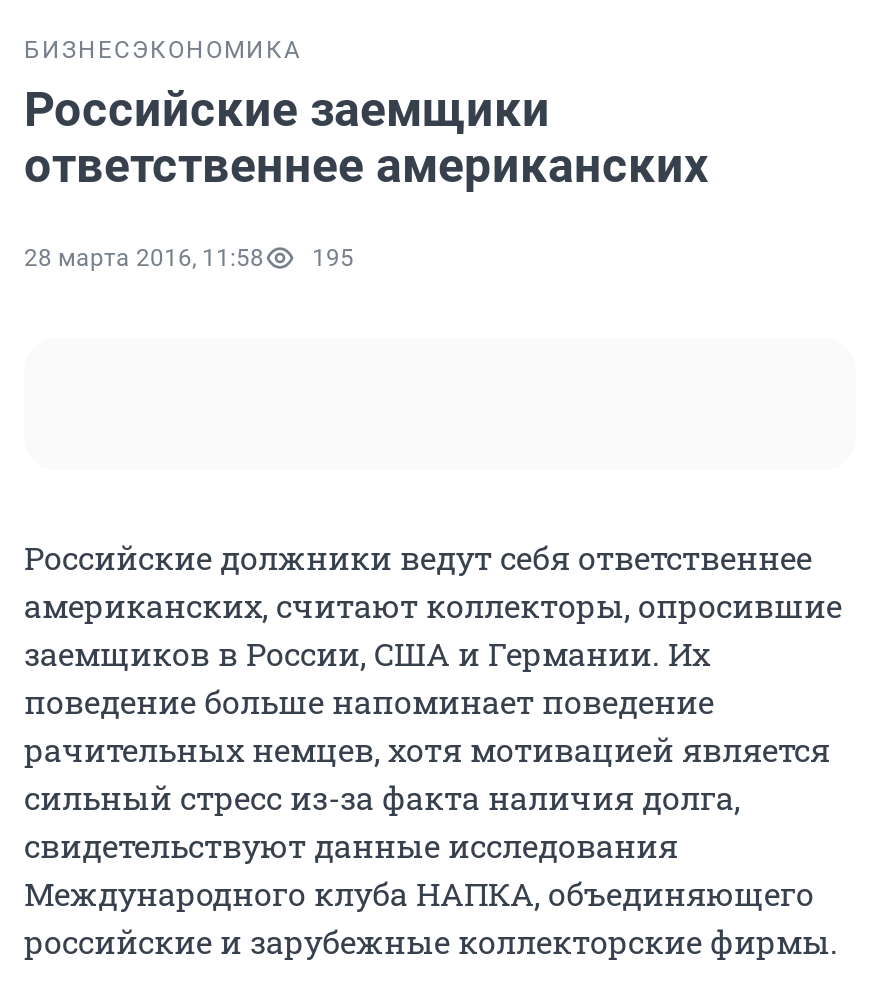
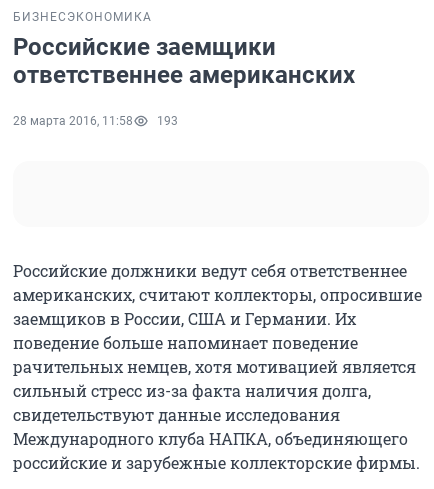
- 28 марта 2016, 11:58 195
+ 28 марта 2016, 11:58 193
